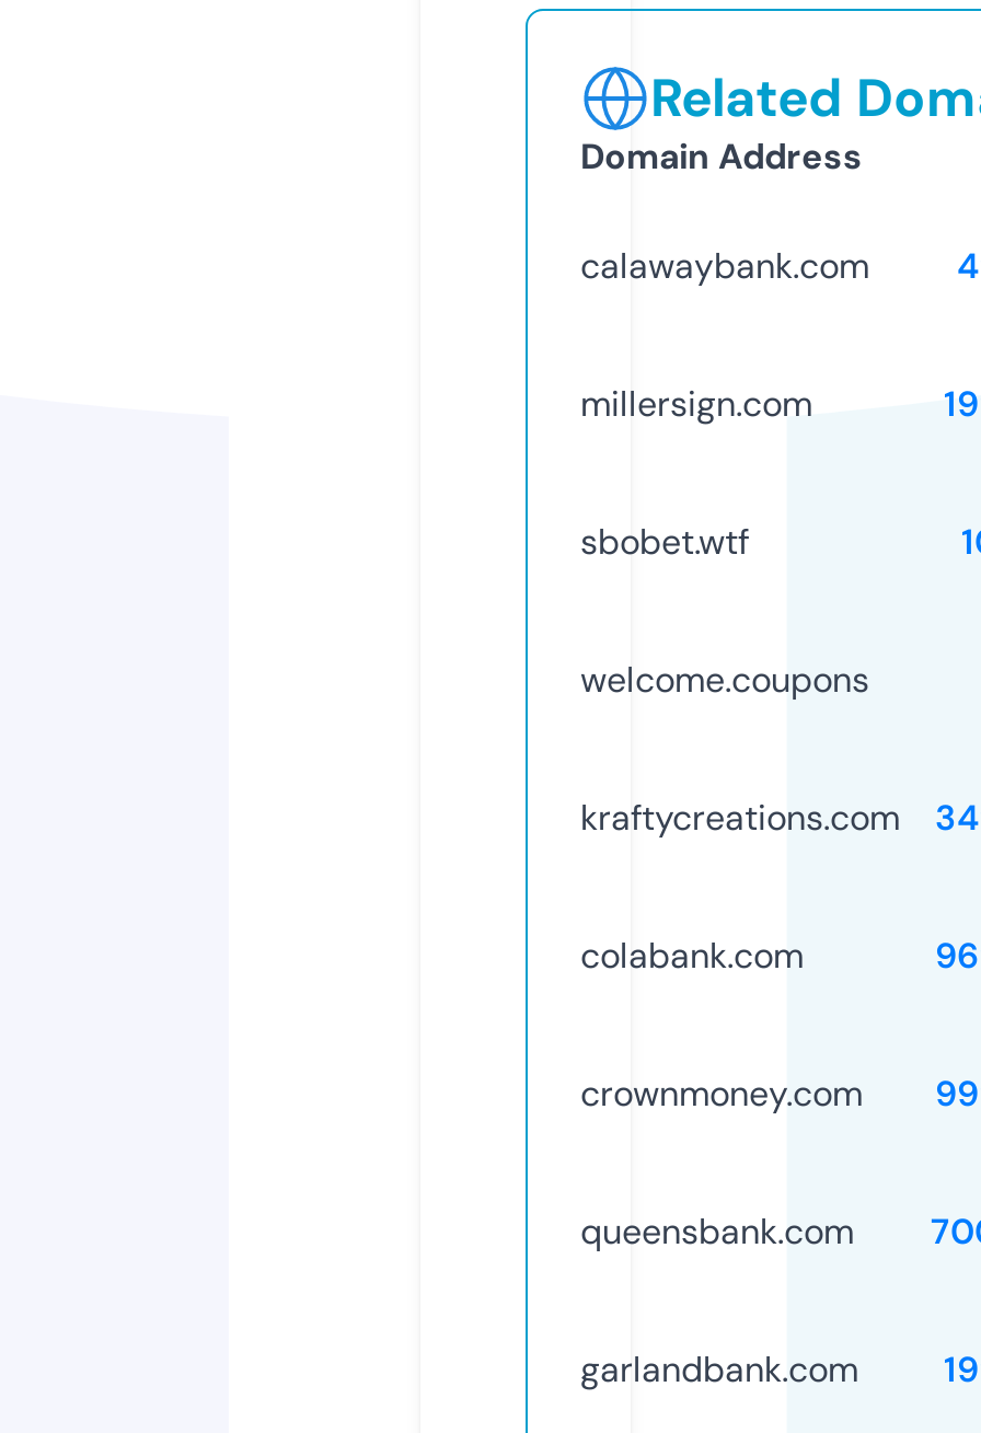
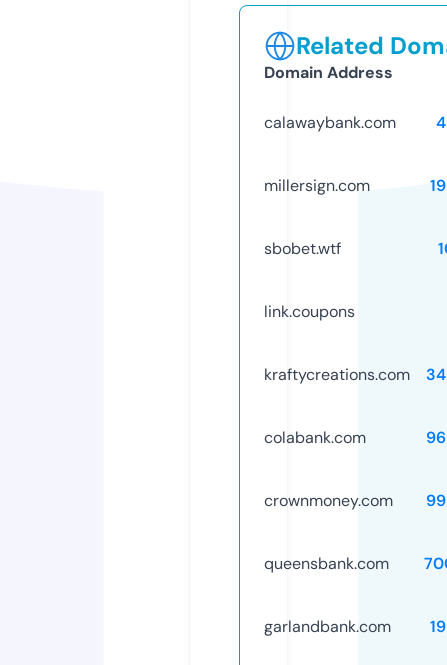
- welcome.coupons
+ link.coupons
